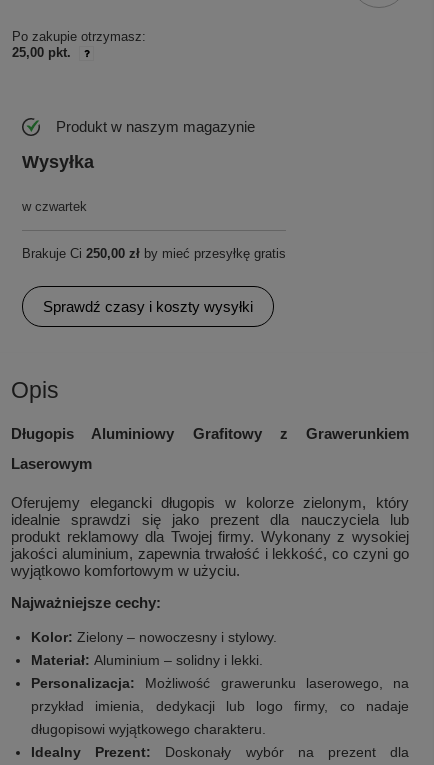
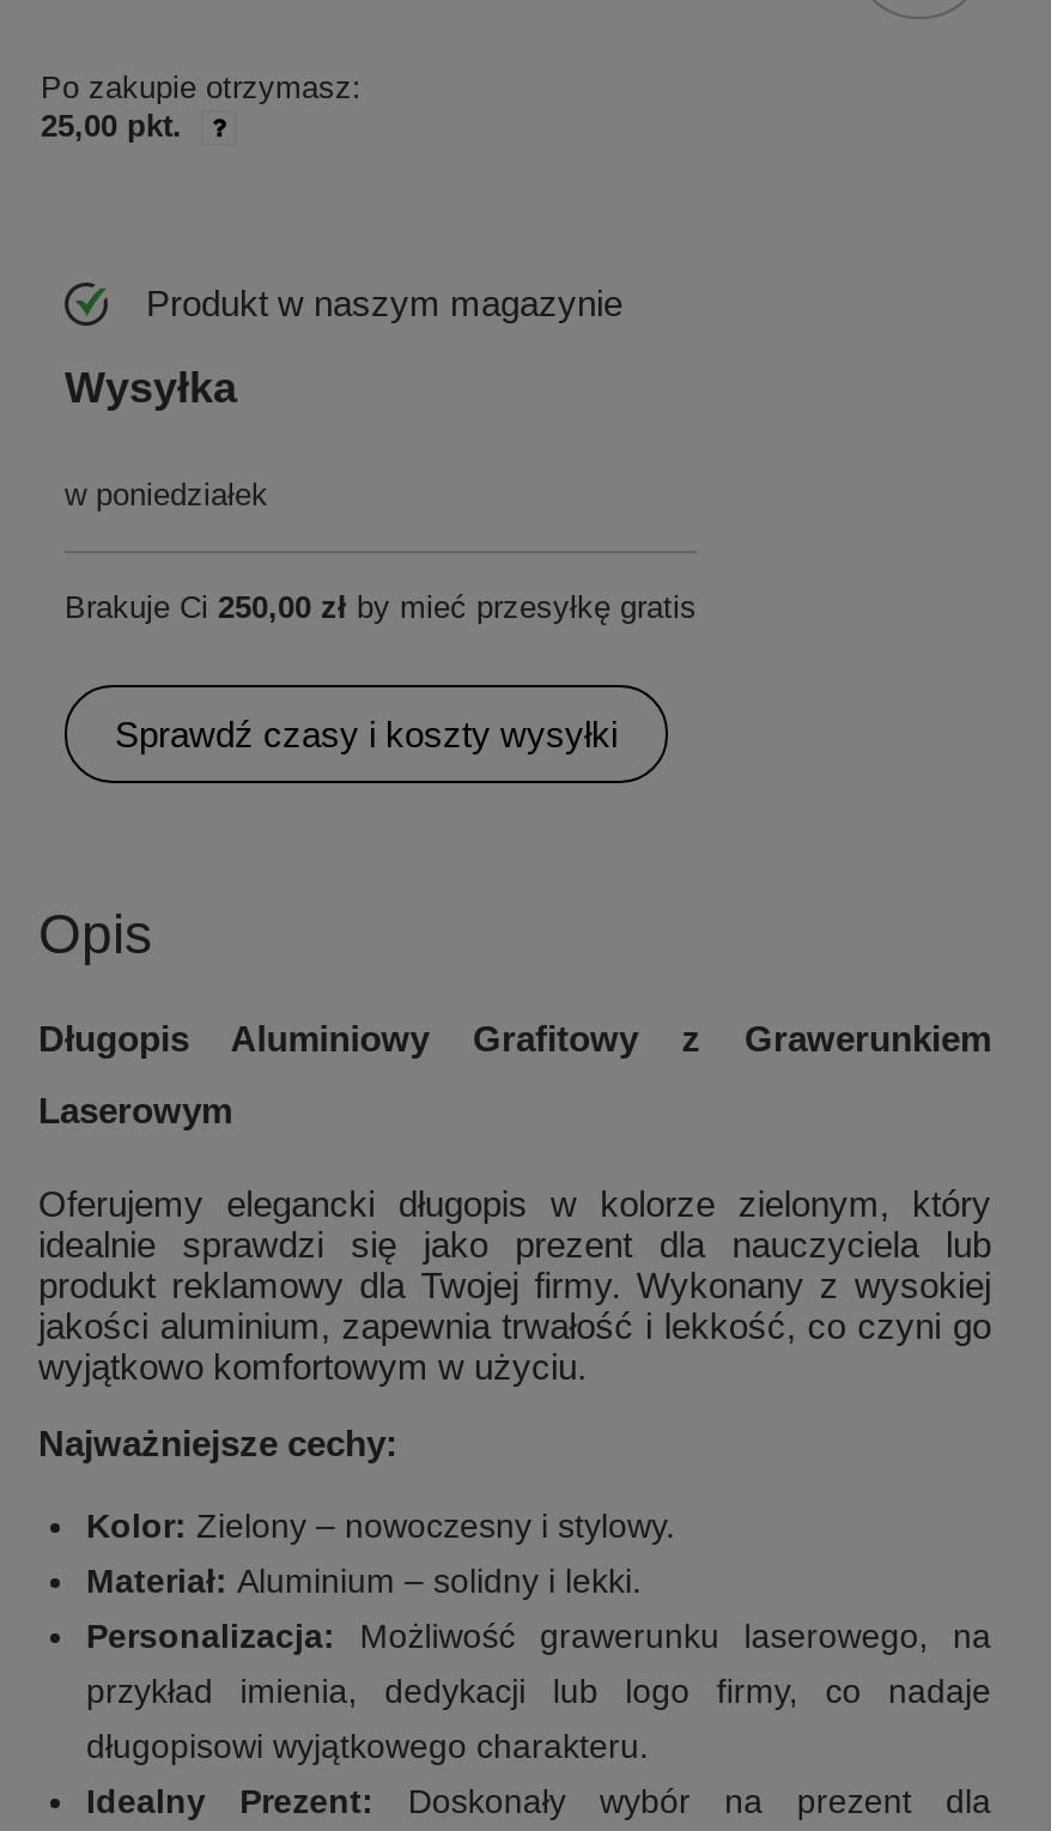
- w czwartek
+ w poniedziałek
